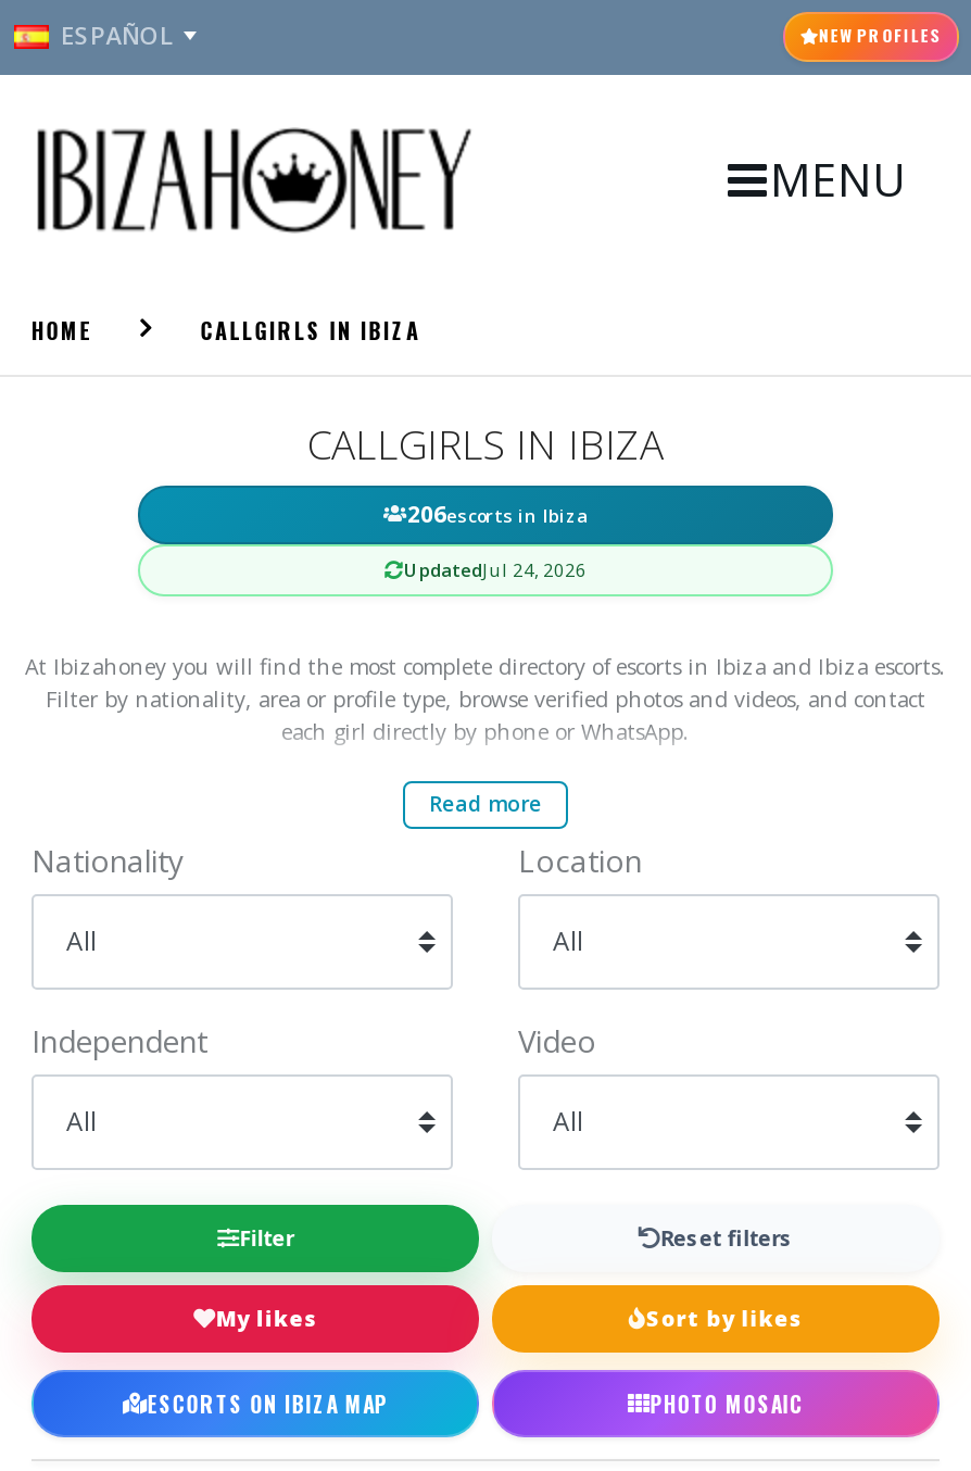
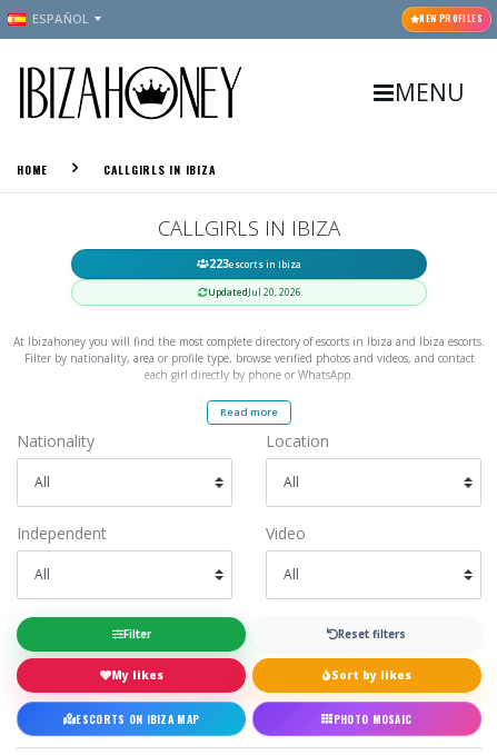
- 206escorts in Ibiza
+ 223escorts in Ibiza

- Updated Jul 24, 2026
+ Updated Jul 20, 2026
